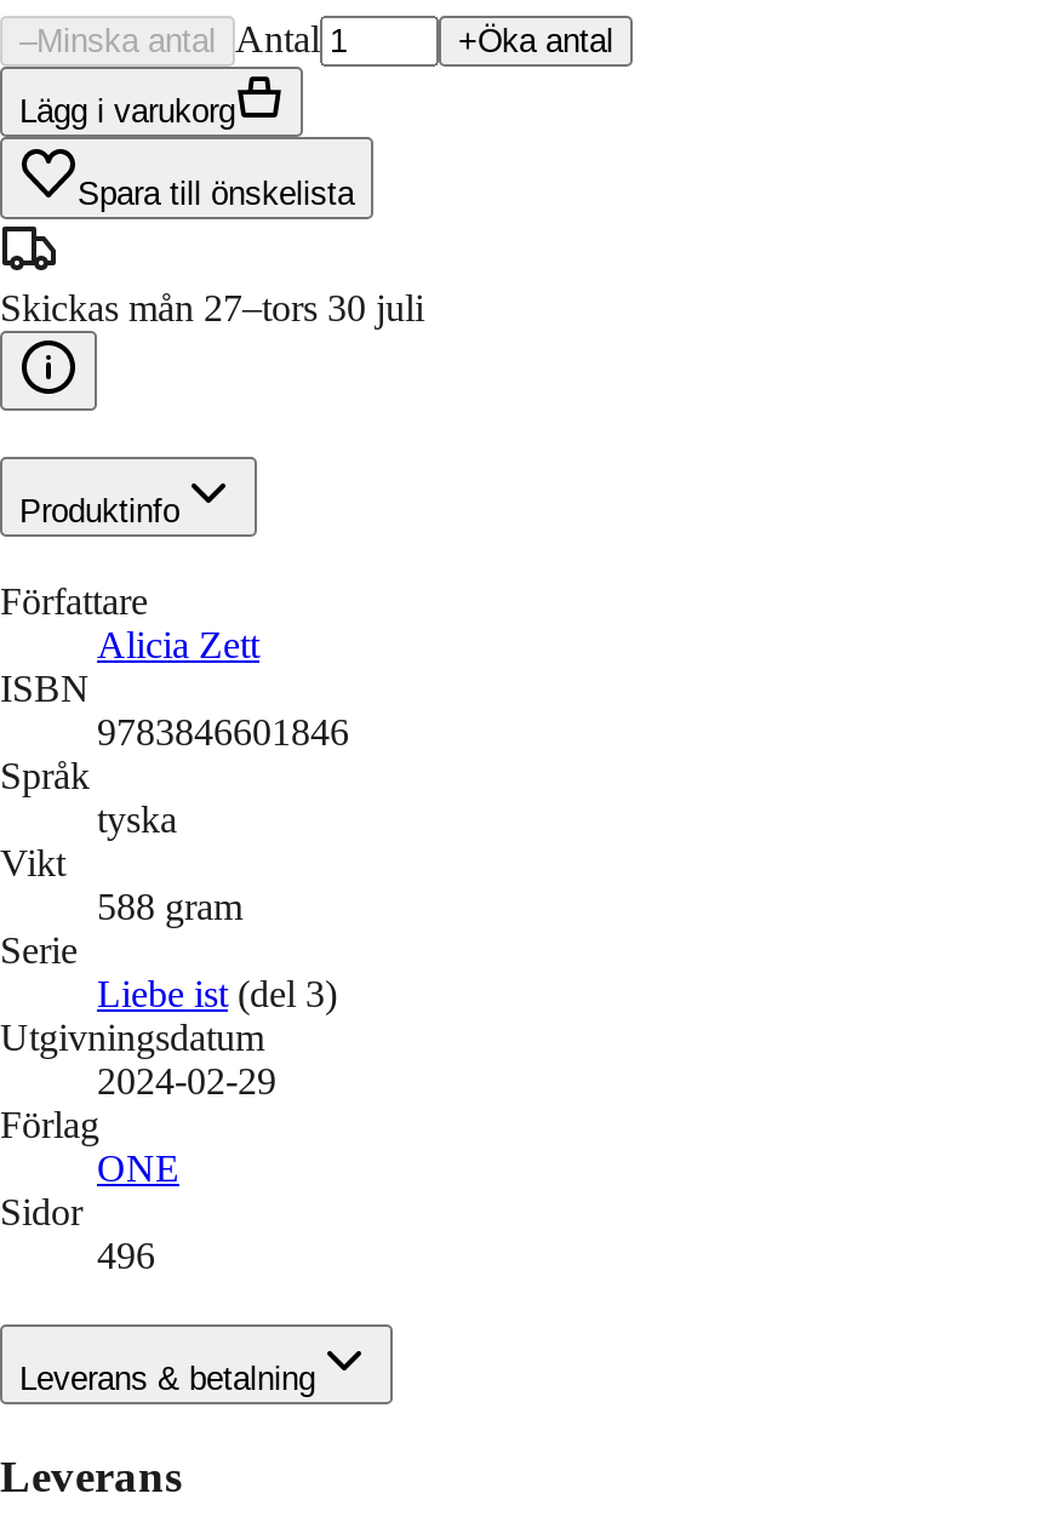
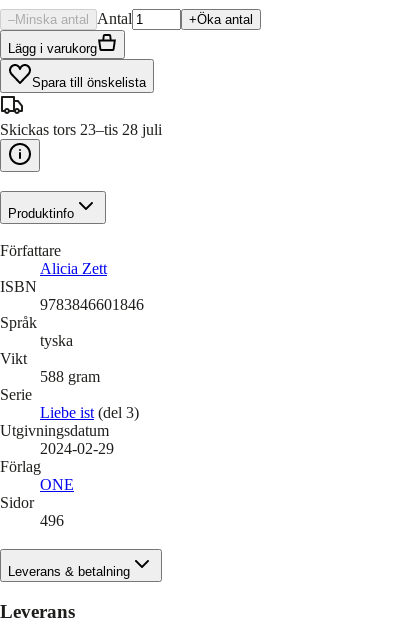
- Skickas mån 27–tors 30 juli
+ Skickas tors 23–tis 28 juli
